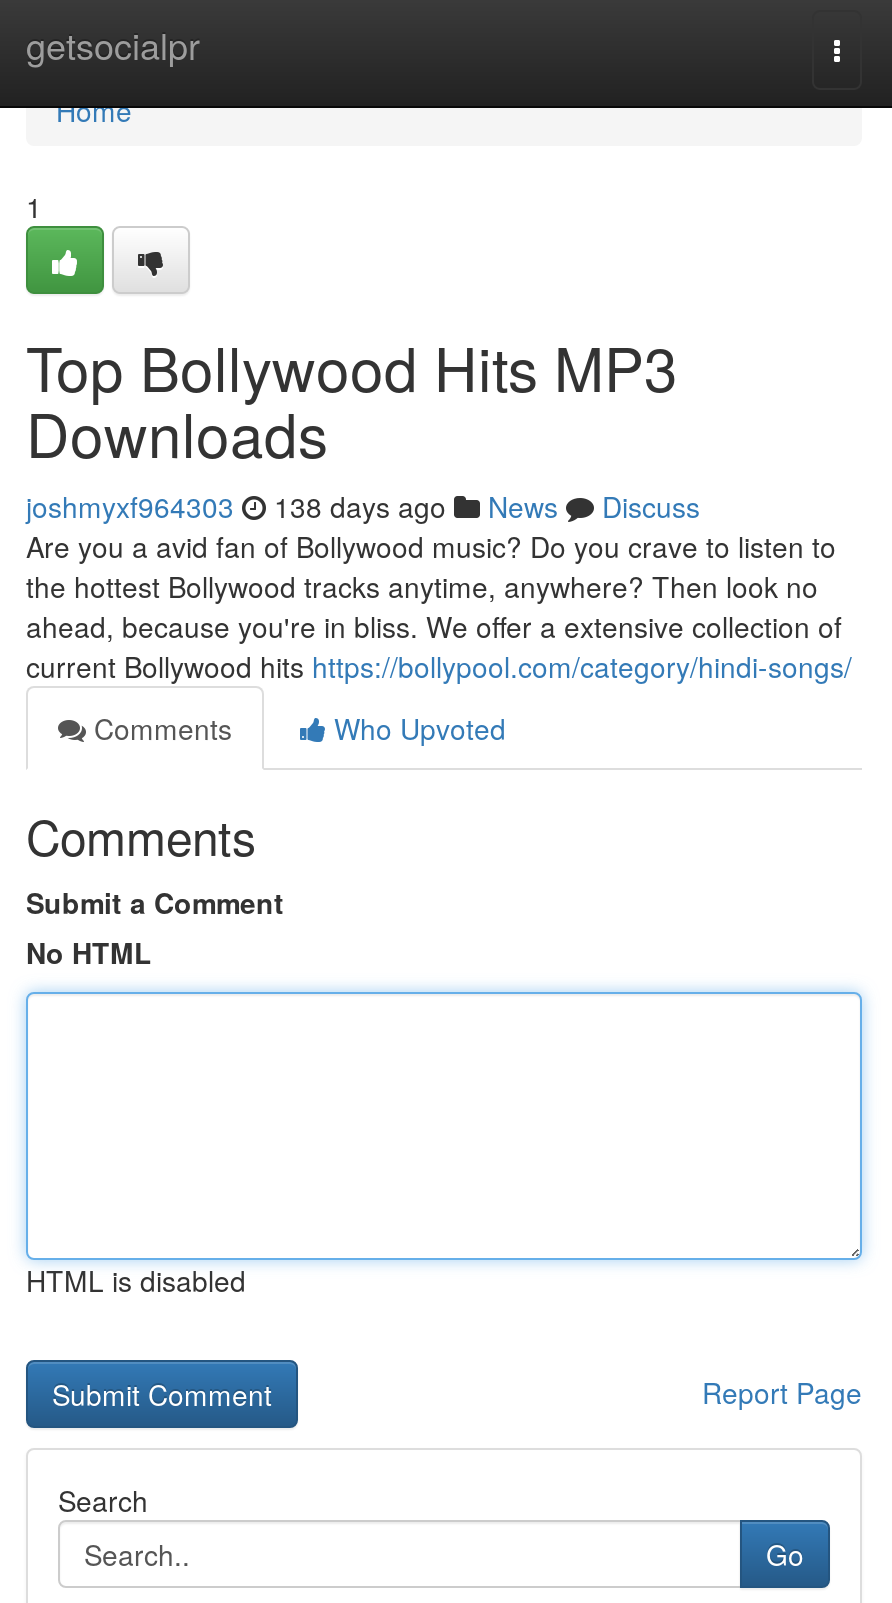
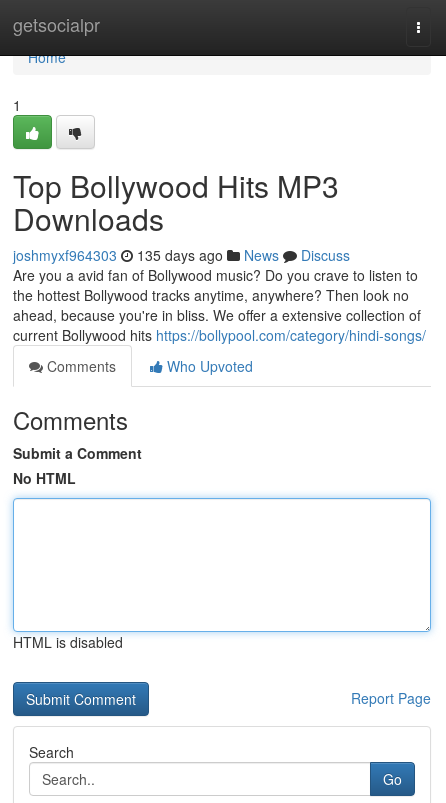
- joshmyxf964303 138 days ago News Discuss
+ joshmyxf964303 135 days ago News Discuss
